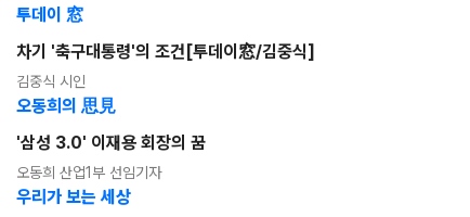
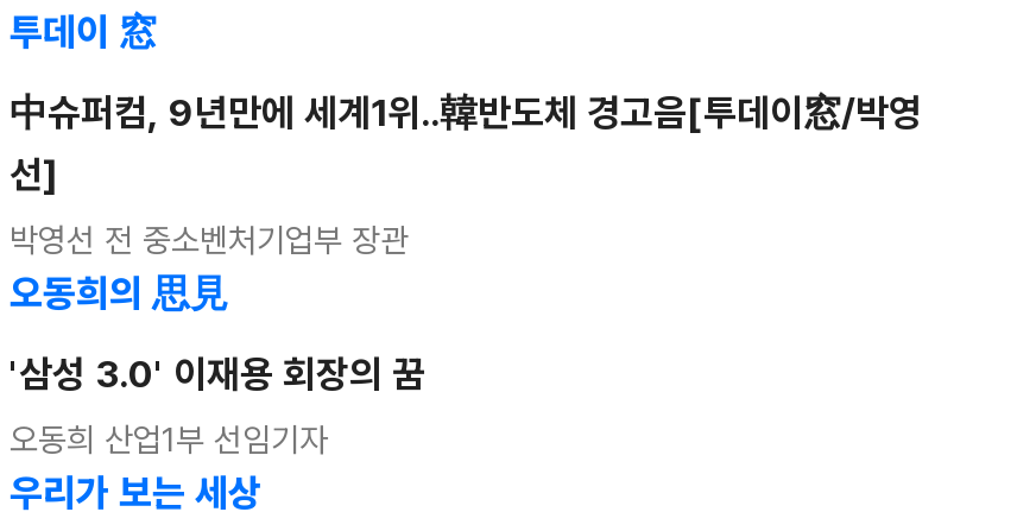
- 차기 '축구대통령'의 조건[투데이窓/김중식]
+ 中슈퍼컴, 9년만에 세계1위..韓반도체 경고음[투데이窓/박영
+ 선]

- 김중식 시인
+ 박영선 전 중소벤처기업부 장관
